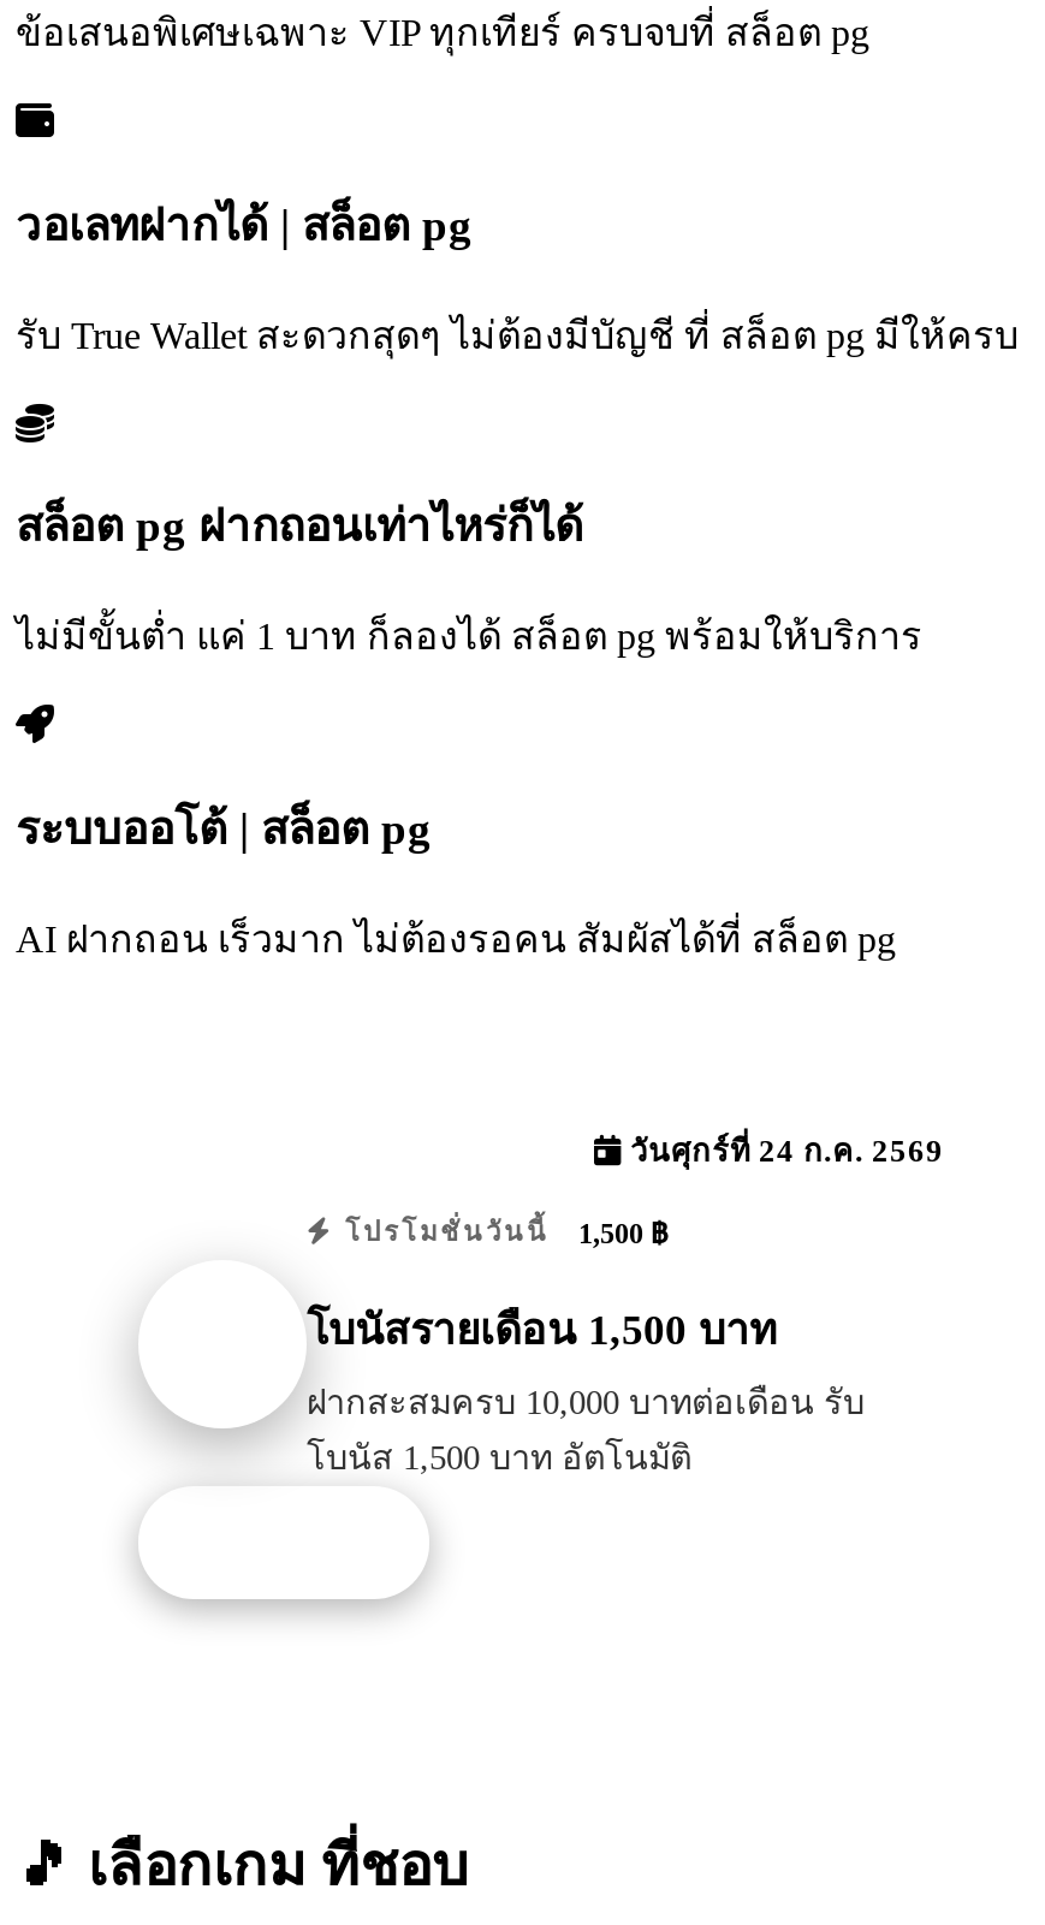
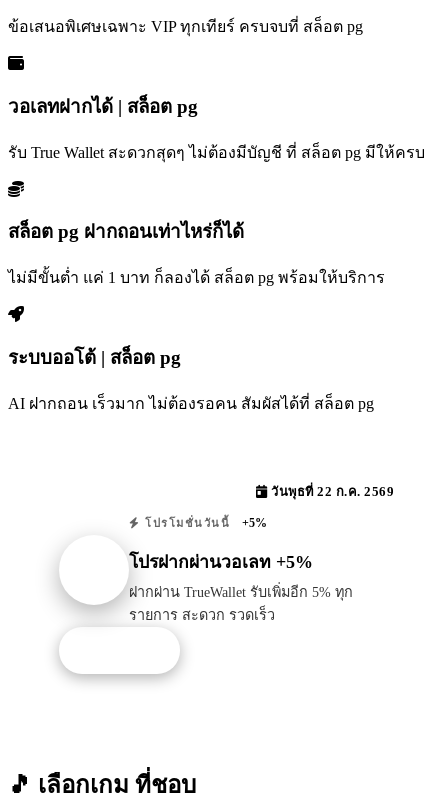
- วันศุกร์ที่ 24 ก.ค. 2569
+ วันพุธที่ 22 ก.ค. 2569

- โปรโมชั่นวันนี้ 1,500 ฿
+ โปรโมชั่นวันนี้ +5%

- โบนัสรายเดือน 1,500 บาท
+ โปรฝากผ่านวอเลท +5%

- ฝากสะสมครบ 10,000 บาทต่อเดือน รับ
- โบนัส 1,500 บาท อัตโนมัติ
+ ฝากผ่าน TrueWallet รับเพิ่มอีก 5% ทุก
+ รายการ สะดวก รวดเร็ว
